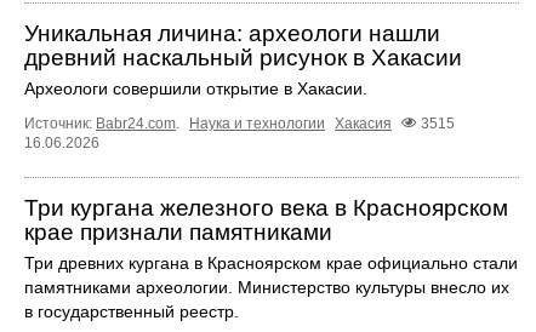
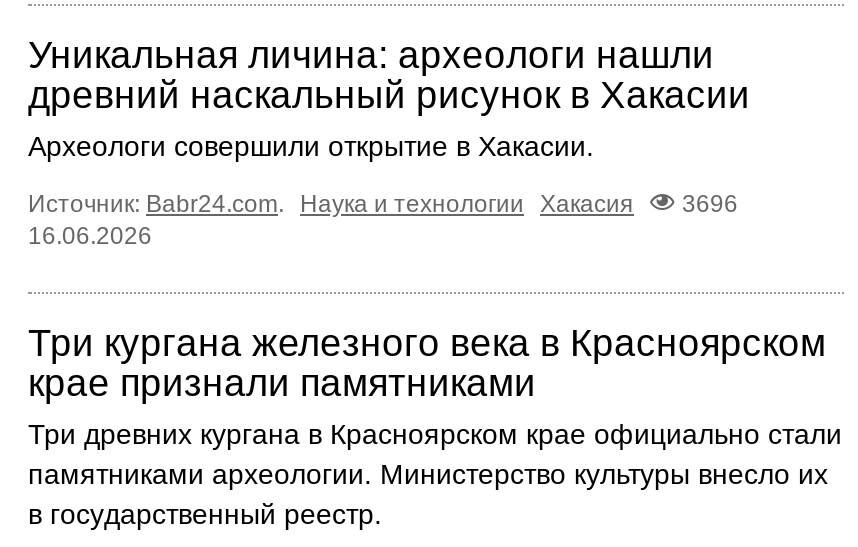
- Источник: Babr24.com. Наука и технологии Хакасия 3515
+ Источник: Babr24.com. Наука и технологии Хакасия 3696
